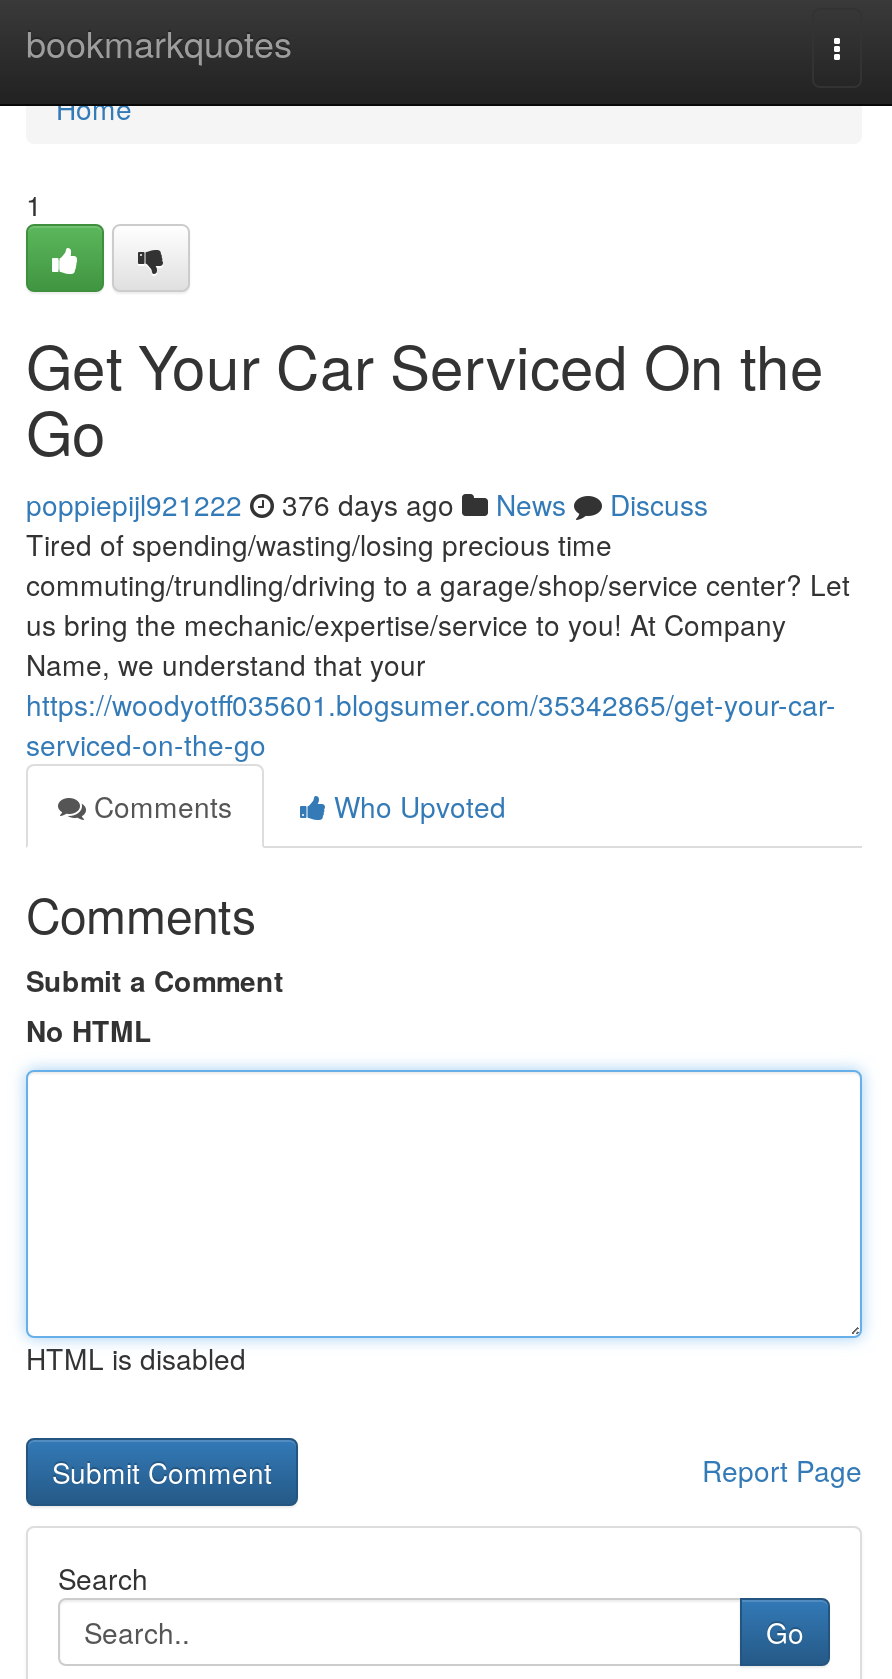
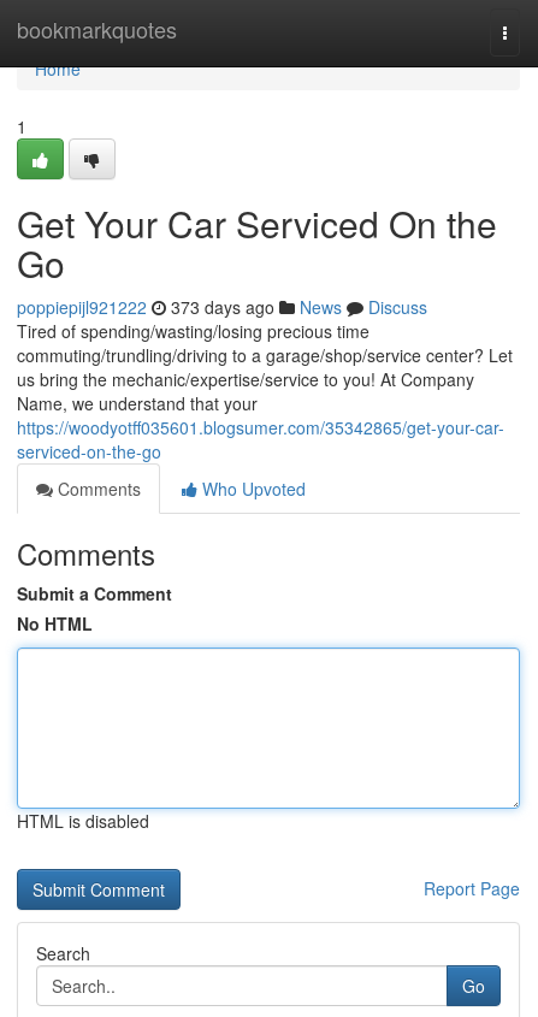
- poppiepijl921222 376 days ago News Discuss
+ poppiepijl921222 373 days ago News Discuss
